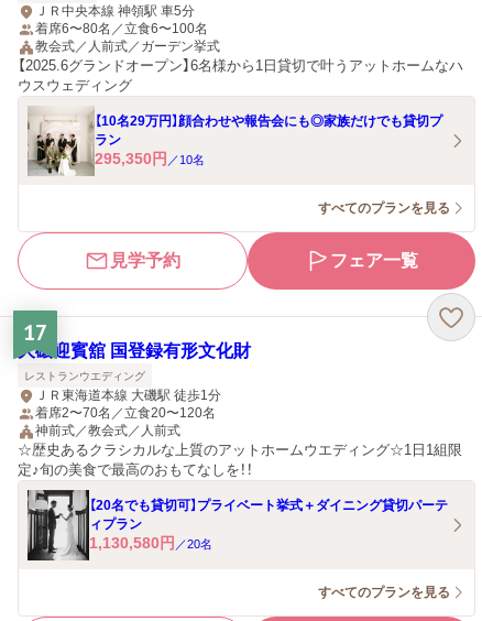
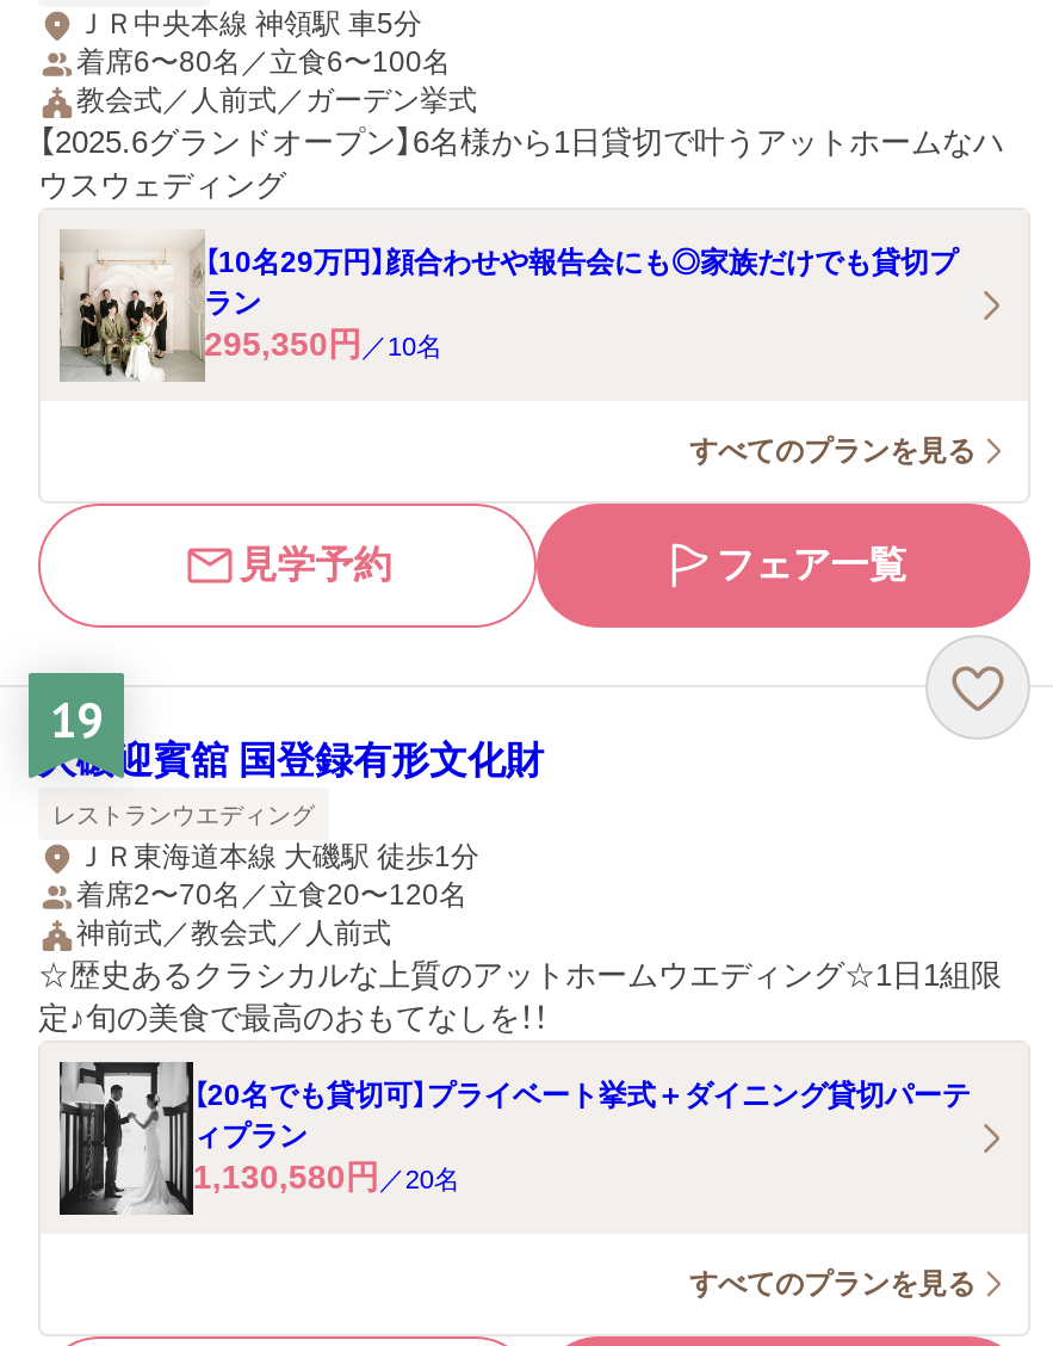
- 17
+ 19
